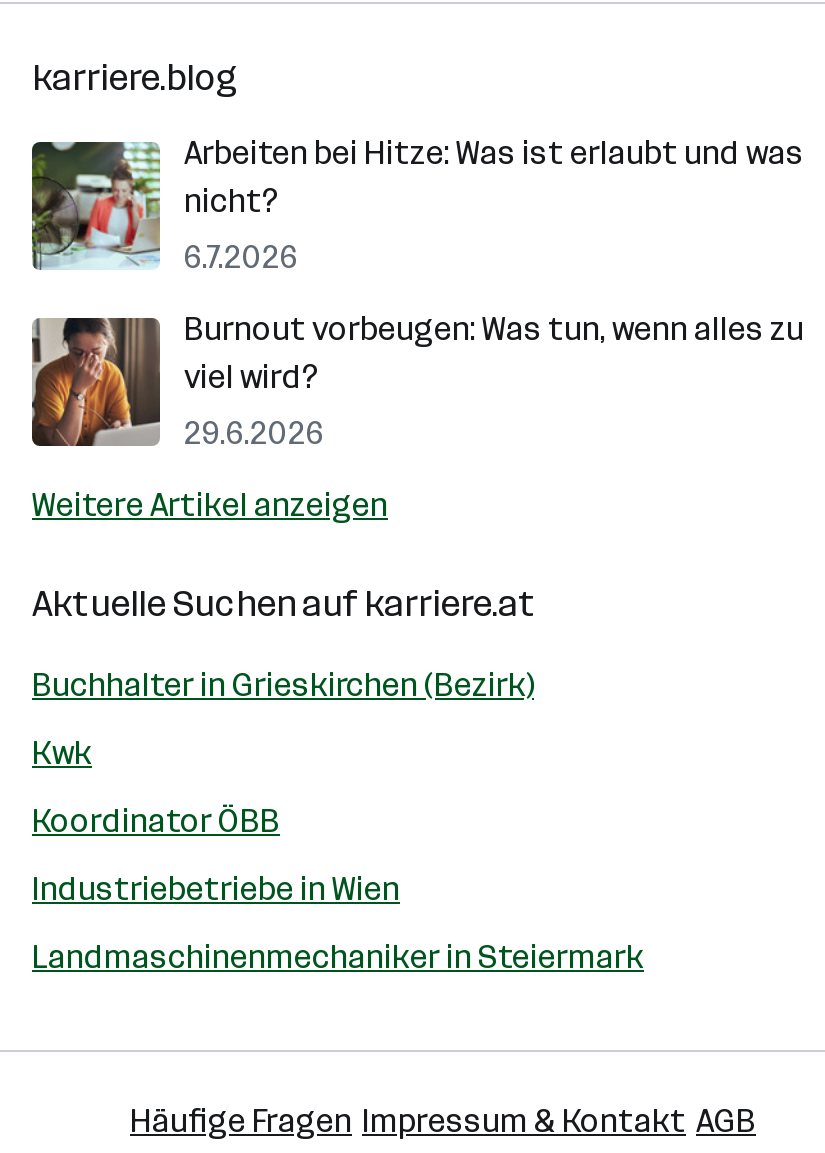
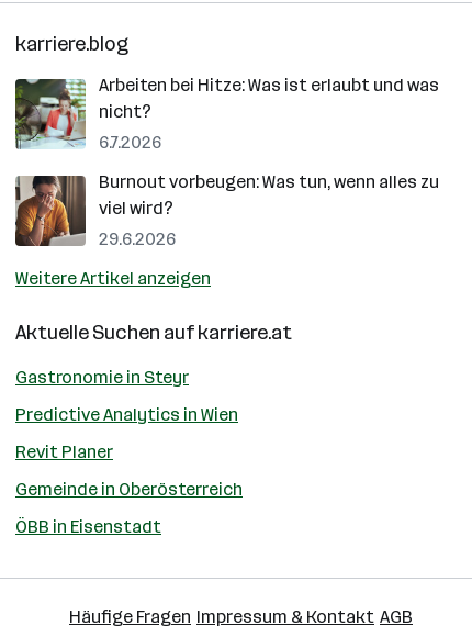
- Buchhalter in Grieskirchen (Bezirk)
+ Gastronomie in Steyr

- Kwk
+ Predictive Analytics in Wien

- Koordinator ÖBB
+ Revit Planer

- Industriebetriebe in Wien
+ Gemeinde in Oberösterreich

- Landmaschinenmechaniker in Steiermark
+ ÖBB in Eisenstadt
